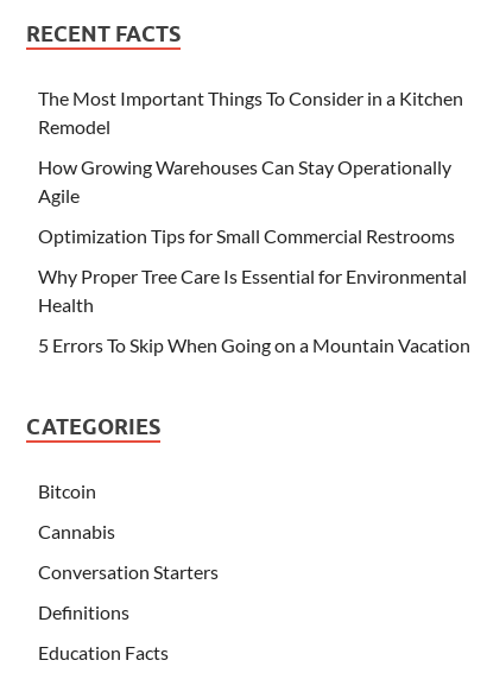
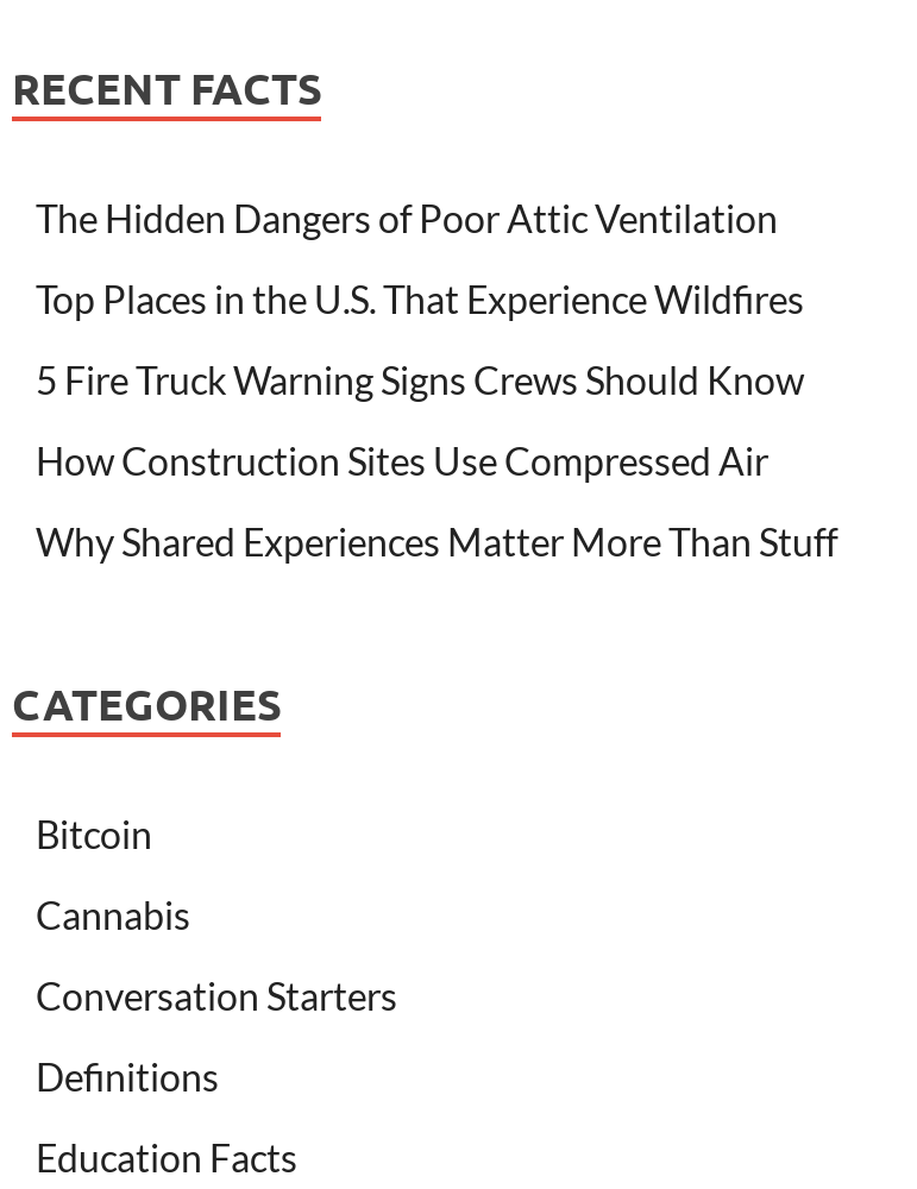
- The Most Important Things To Consider in a Kitchen
- Remodel
+ The Hidden Dangers of Poor Attic Ventilation

- How Growing Warehouses Can Stay Operationally
- Agile
+ Top Places in the U.S. That Experience Wildfires

- Optimization Tips for Small Commercial Restrooms
+ 5 Fire Truck Warning Signs Crews Should Know

- Why Proper Tree Care Is Essential for Environmental
- Health
+ How Construction Sites Use Compressed Air

- 5 Errors To Skip When Going on a Mountain Vacation
+ Why Shared Experiences Matter More Than Stuff
